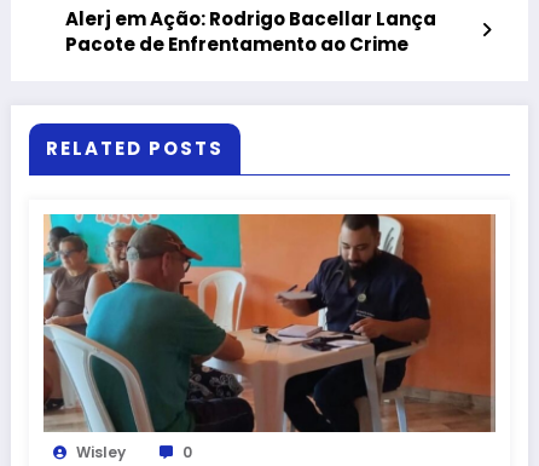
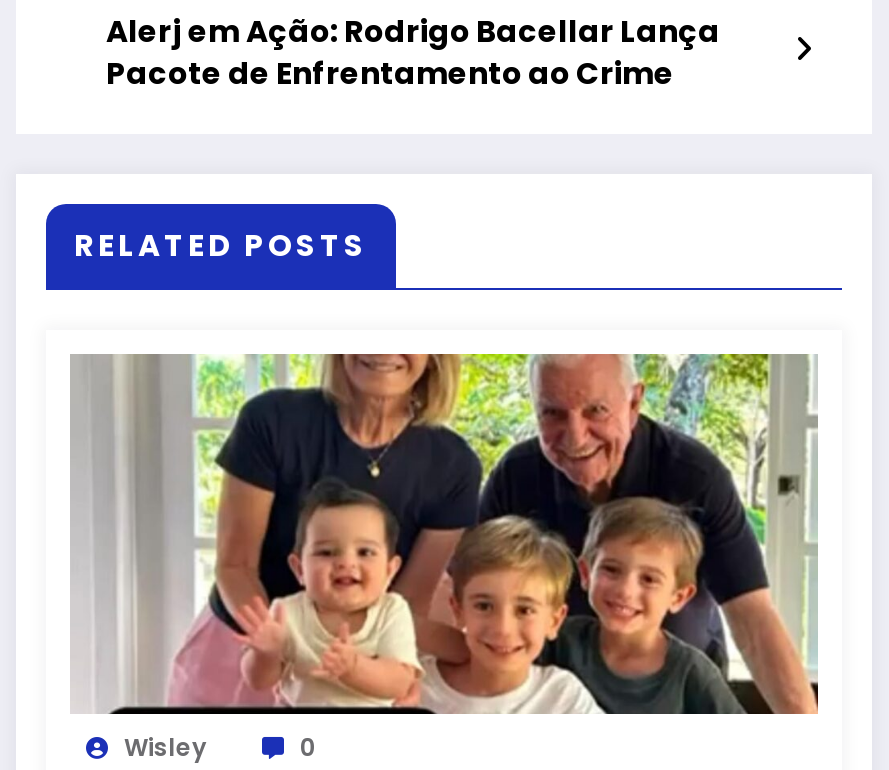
- [image]
+ [image]
